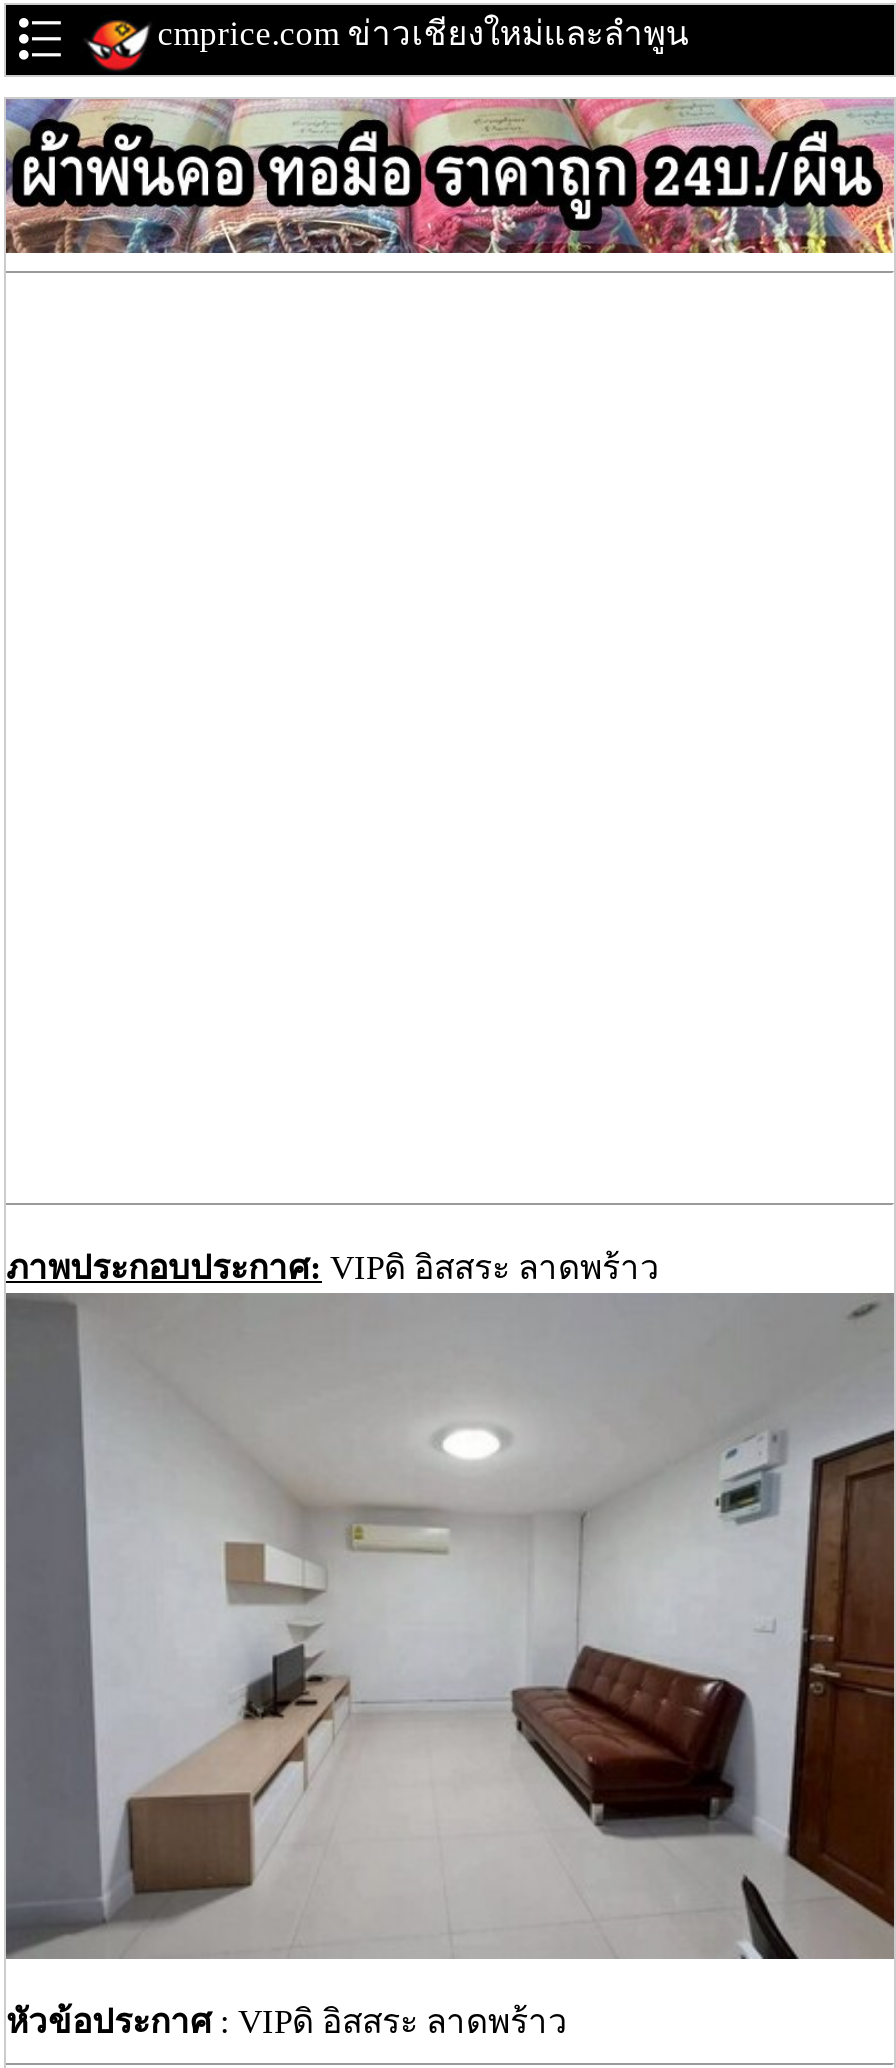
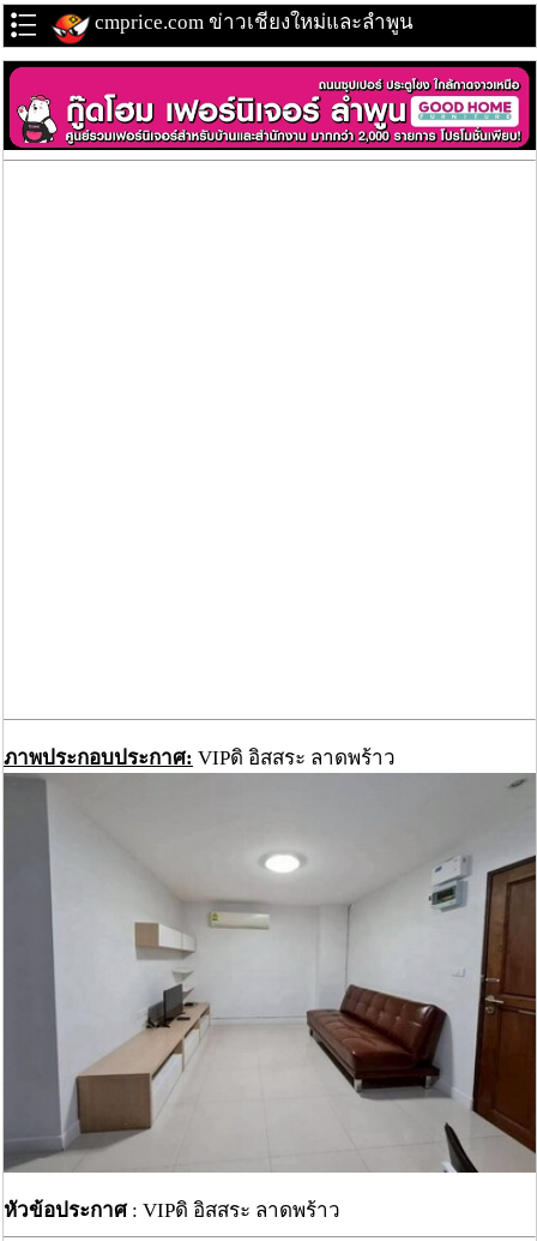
- [image]
+ [image]
